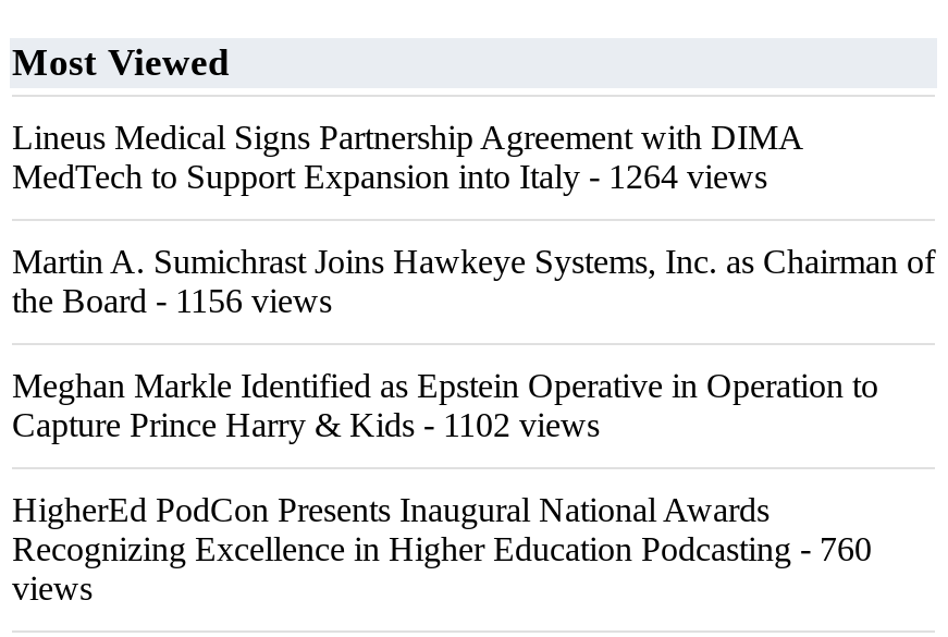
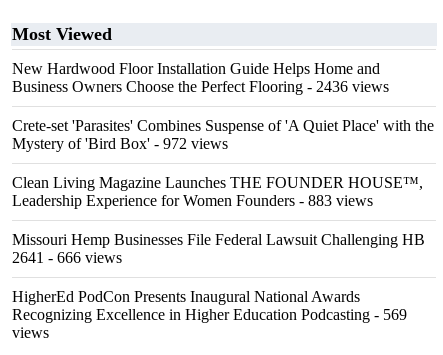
- Lineus Medical Signs Partnership Agreement with DIMA
- MedTech to Support Expansion into Italy - 1264 views
- Martin A. Sumichrast Joins Hawkeye Systems, Inc. as Chairman of
- the Board - 1156 views
- Meghan Markle Identified as Epstein Operative in Operation to
- Capture Prince Harry & Kids - 1102 views
+ New Hardwood Floor Installation Guide Helps Home and
+ Business Owners Choose the Perfect Flooring - 2436 views
+ Crete-set 'Parasites' Combines Suspense of 'A Quiet Place' with the
+ Mystery of 'Bird Box' - 972 views
+ Clean Living Magazine Launches THE FOUNDER HOUSE™,
+ Leadership Experience for Women Founders - 883 views
+ Missouri Hemp Businesses File Federal Lawsuit Challenging HB
+ 2641 - 666 views

- Recognizing Excellence in Higher Education Podcasting - 760
+ Recognizing Excellence in Higher Education Podcasting - 569
